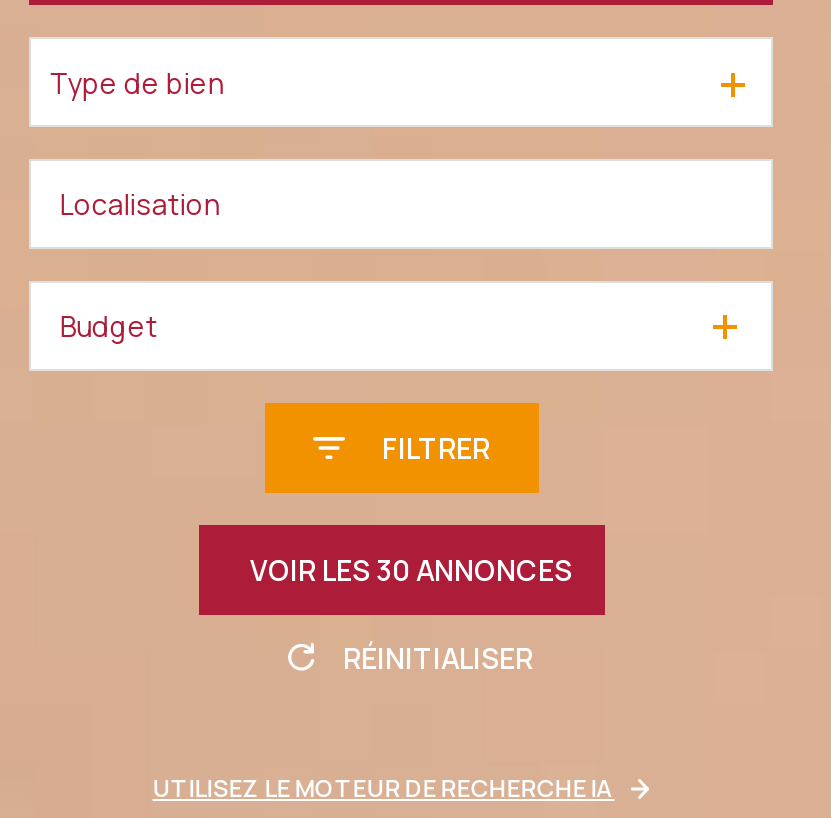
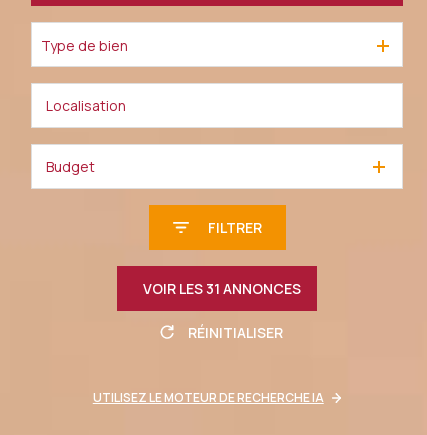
- VOIR LES 30 ANNONCES
+ VOIR LES 31 ANNONCES
